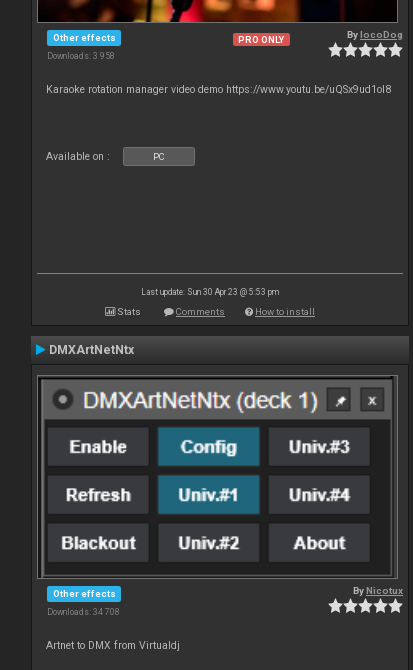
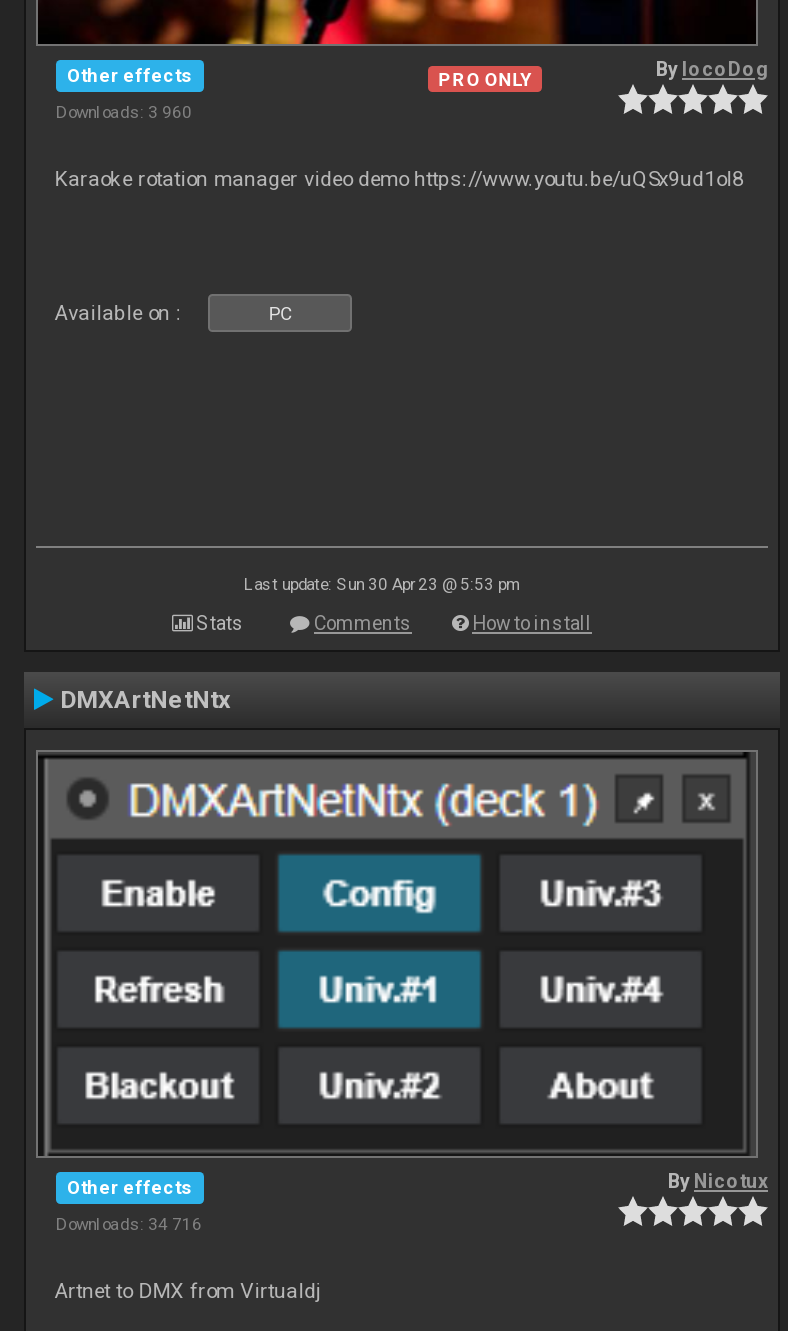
- Downloads: 3 958
+ Downloads: 3 960

- Downloads: 34 708
+ Downloads: 34 716
